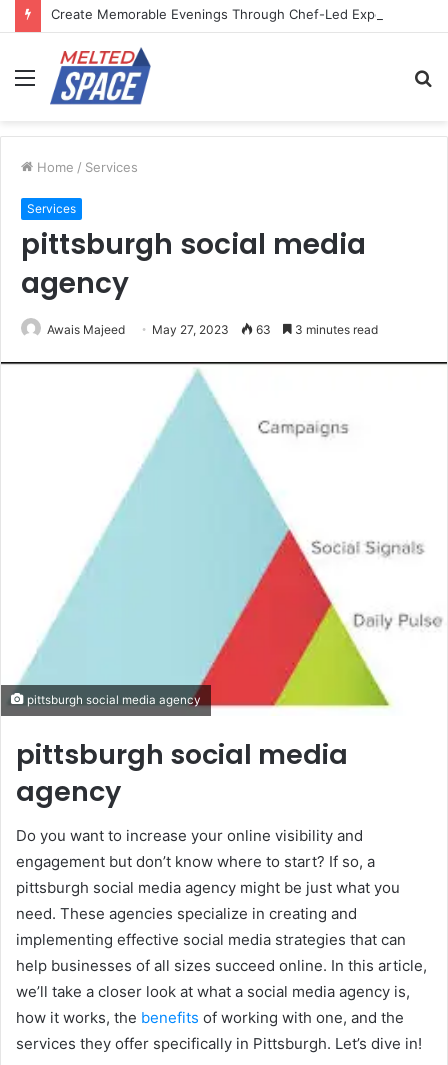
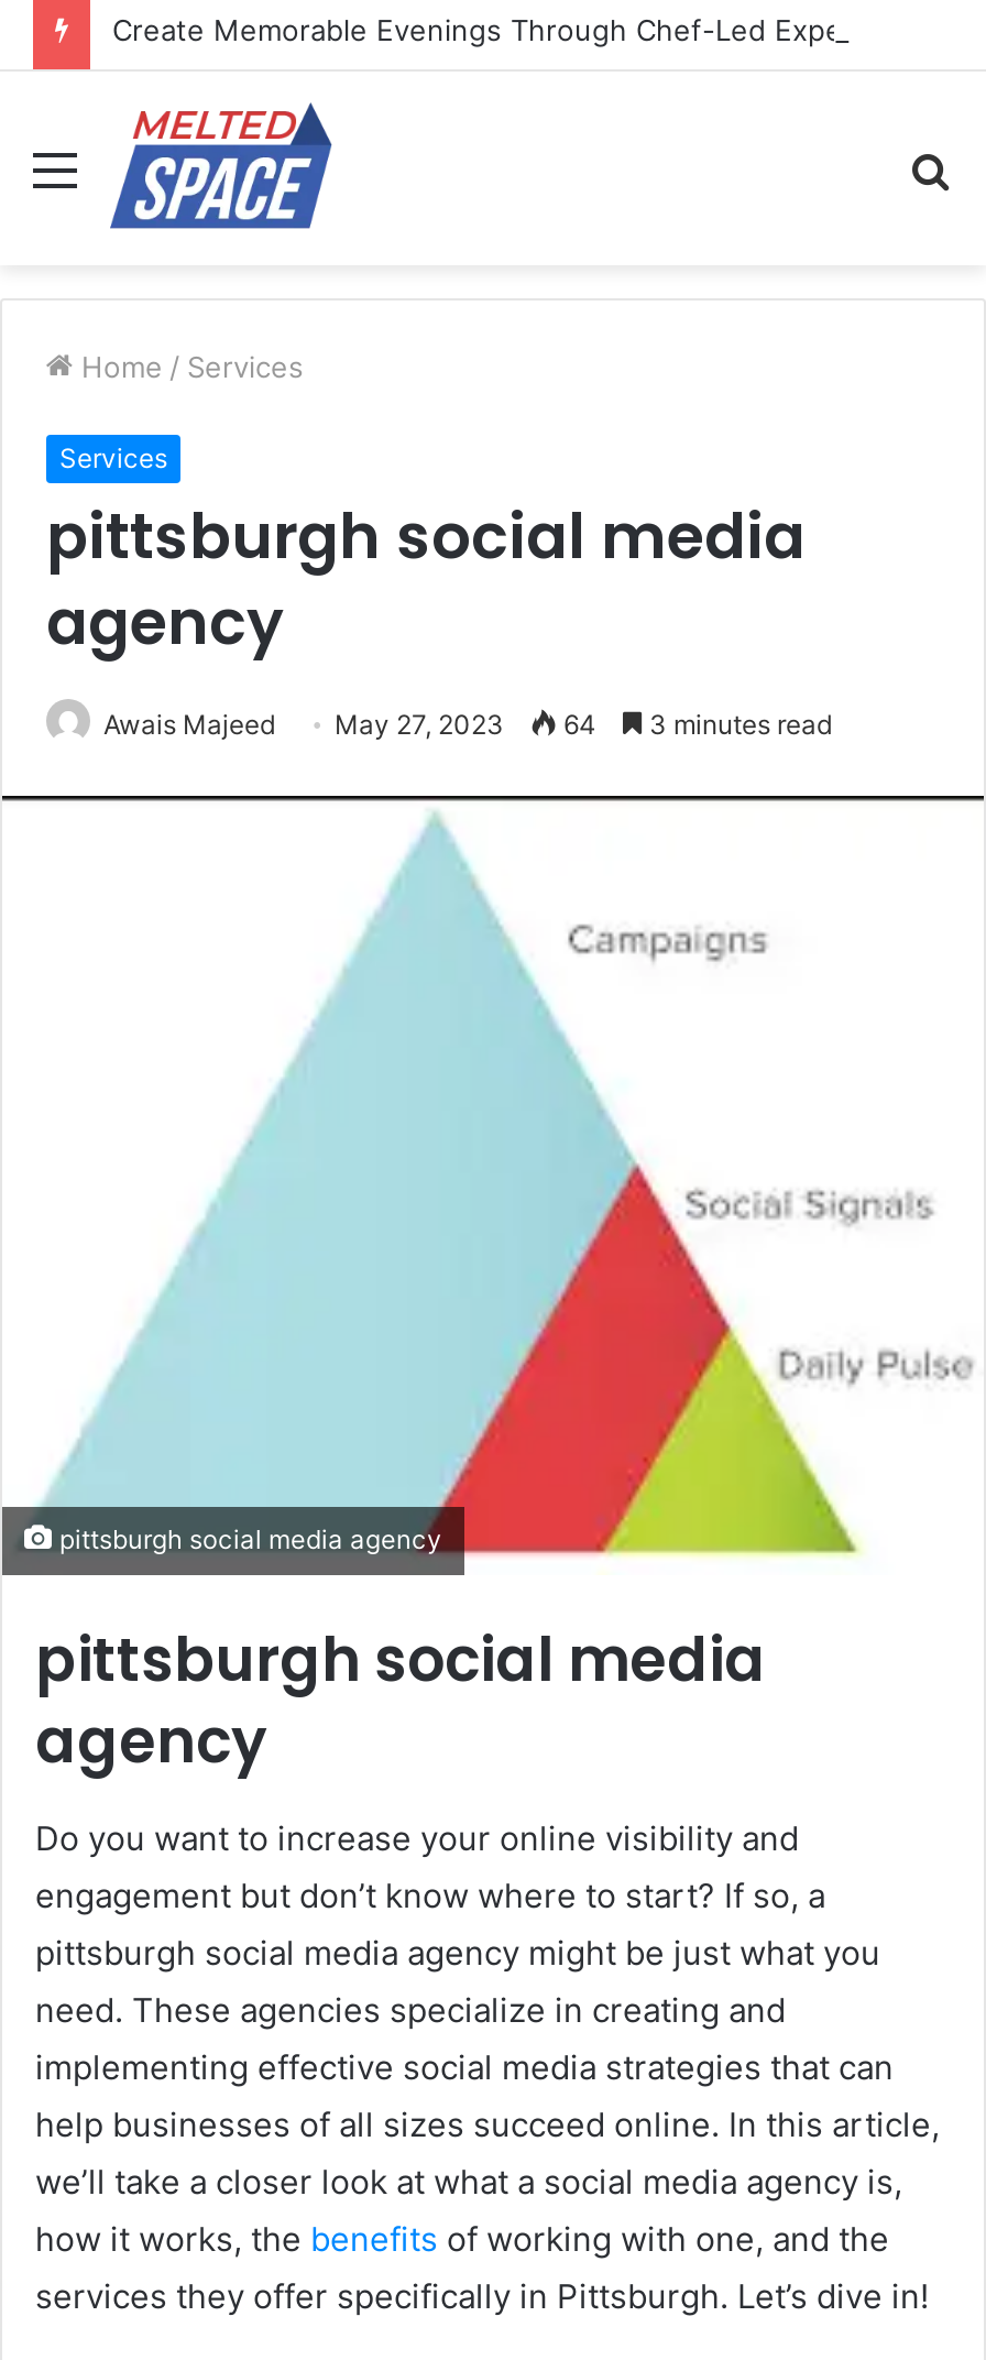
- Awais Majeed May 27, 2023 63 3 minutes read
+ Awais Majeed May 27, 2023 64 3 minutes read
